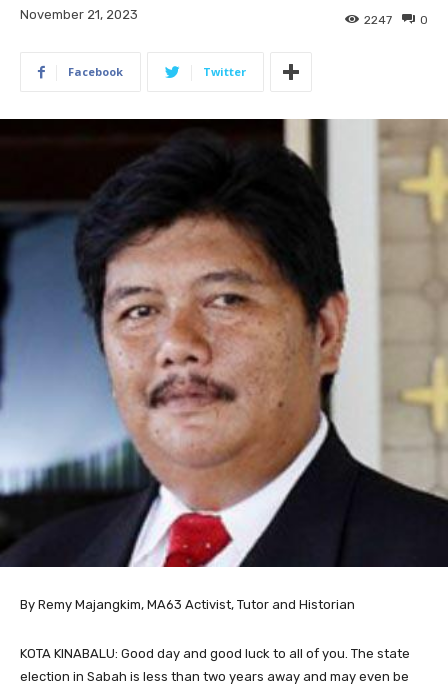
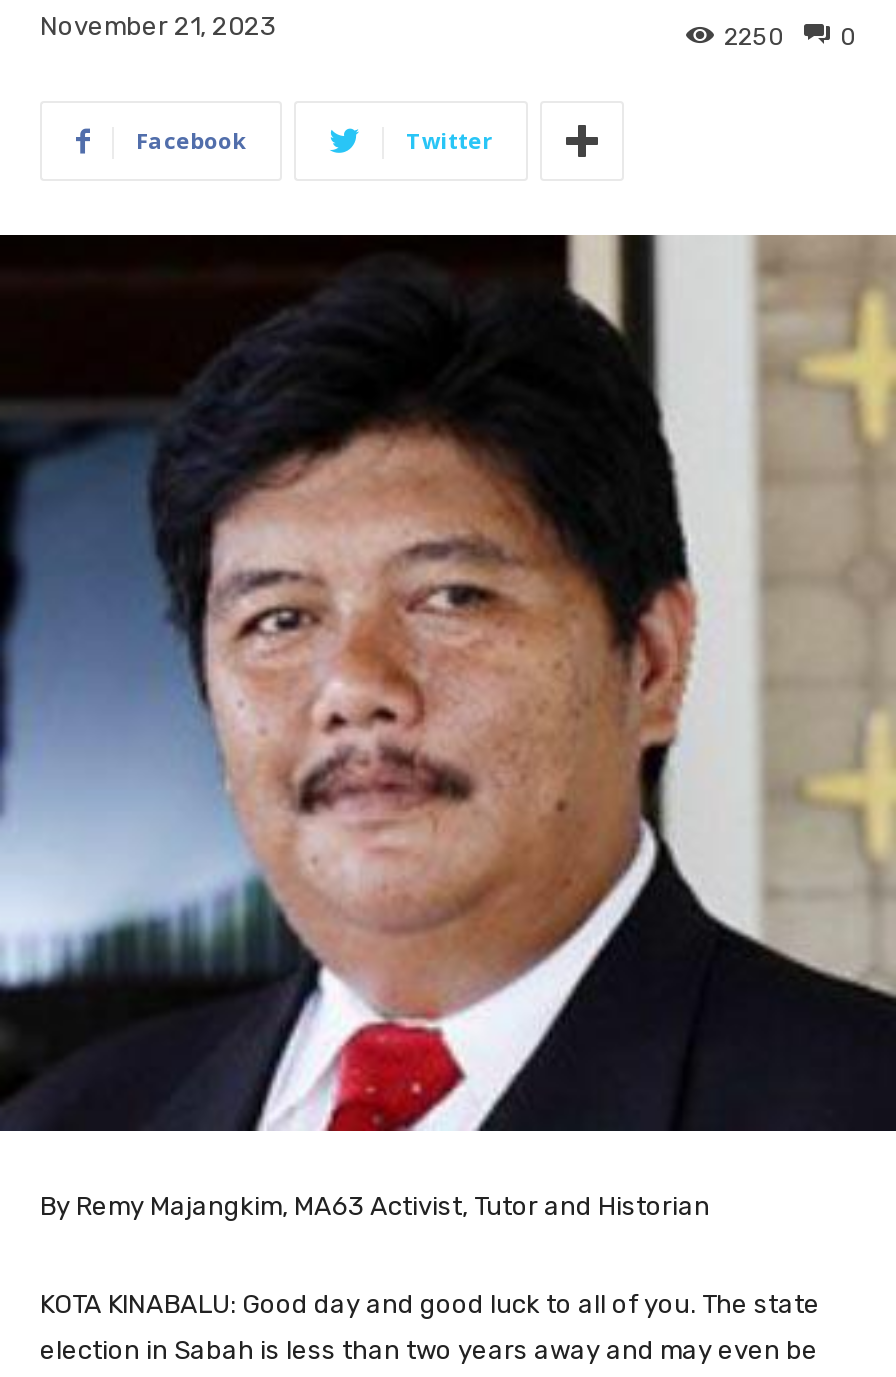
- 2247
+ 2250
